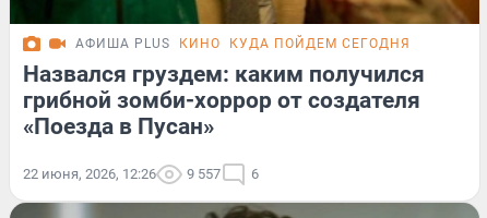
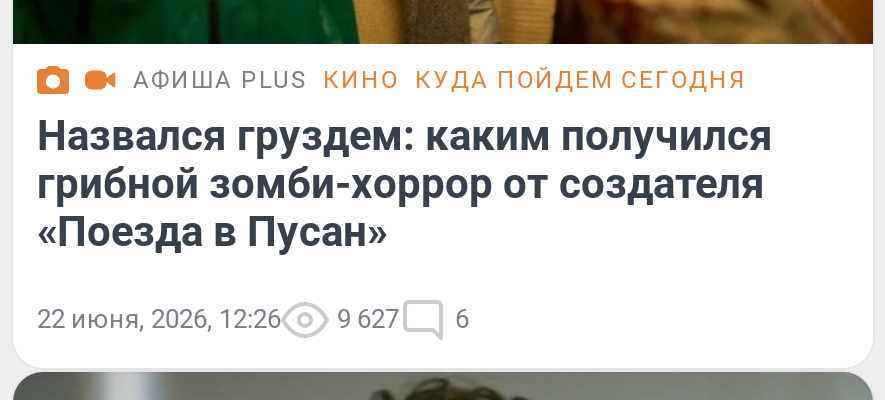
- 22 июня, 2026, 12:26 9 557 6
+ 22 июня, 2026, 12:26 9 627 6
